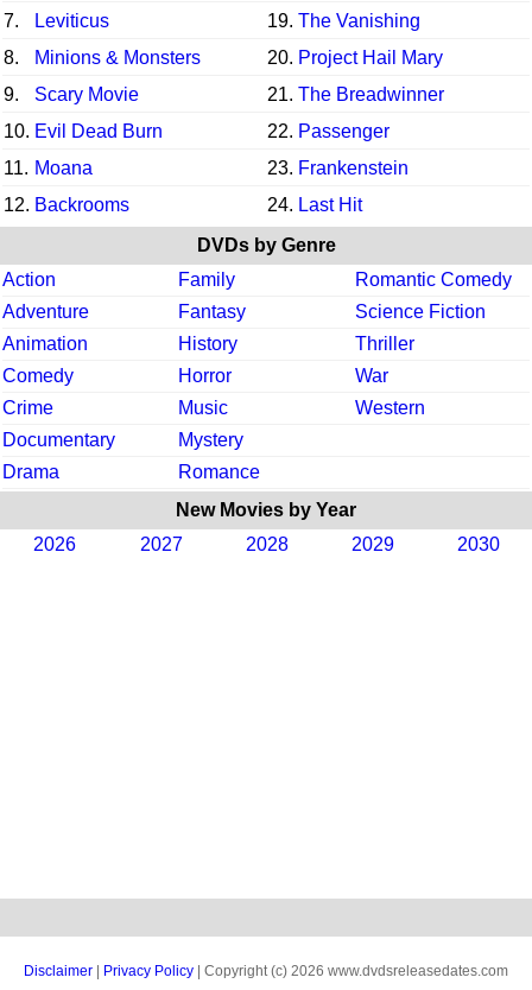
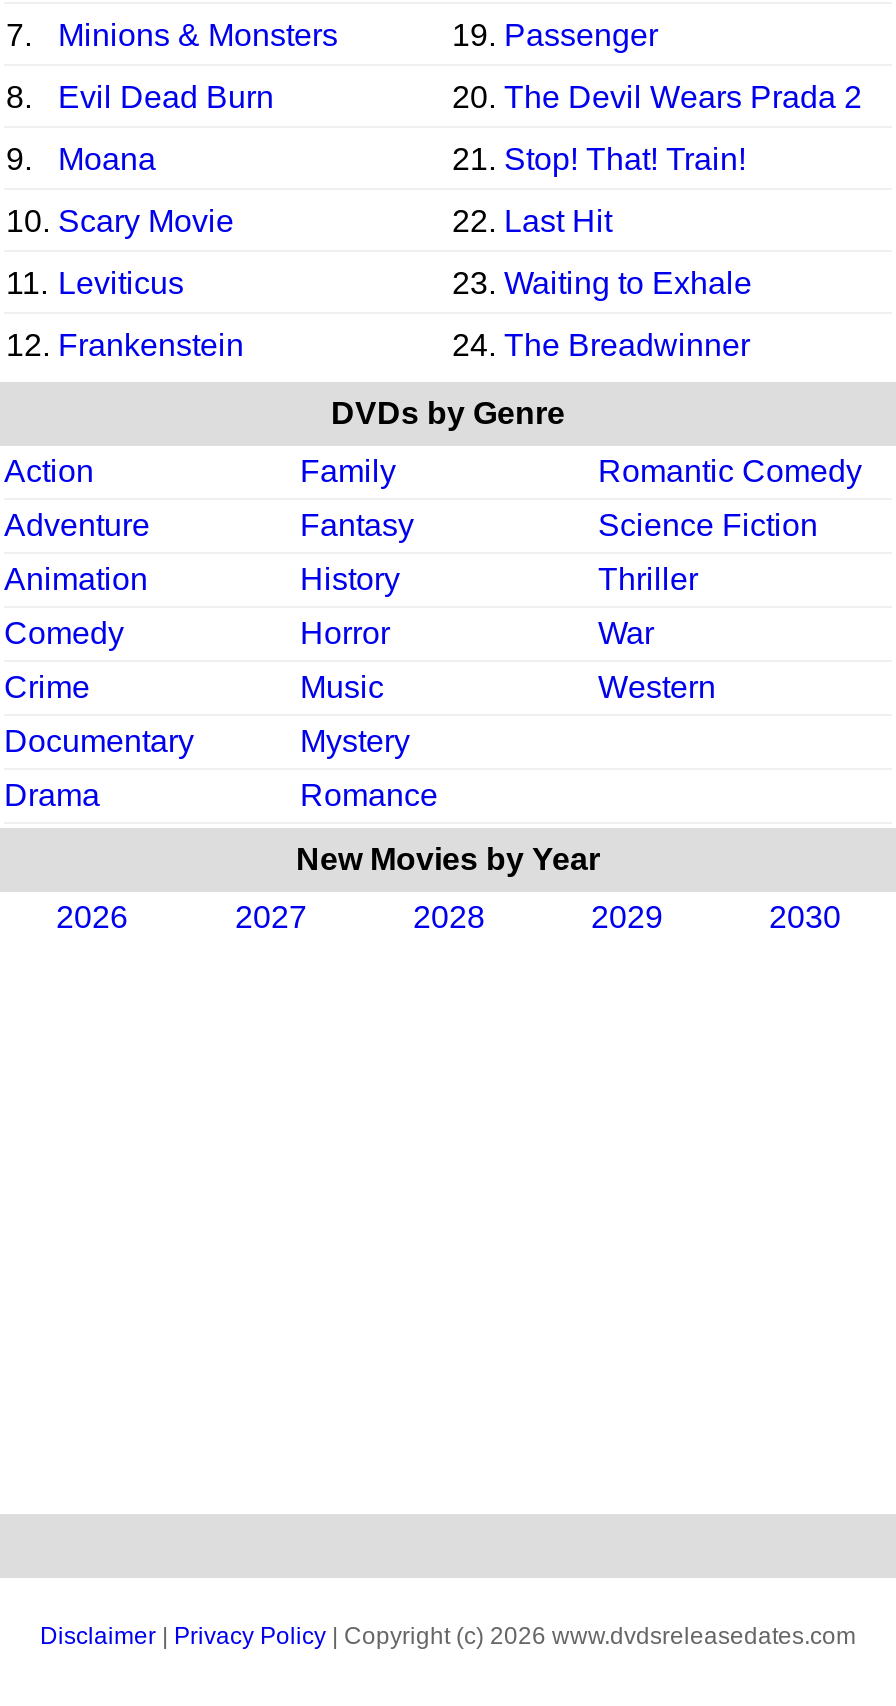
- Leviticus
- 19. The Vanishing
+ 19. Passenger

moved up: Minions & Monsters

- 20. Project Hail Mary
+ Evil Dead Burn
+ 20. The Devil Wears Prada 2

- Scary Movie
- 21. The Breadwinner
+ Moana
+ 21. Stop! That! Train!

- 10. Evil Dead Burn
- 22. Passenger
+ 10. Scary Movie
+ 22. Last Hit

- 11. Moana
- 23. Frankenstein
+ 11. Leviticus
+ 23. Waiting to Exhale

- 12. Backrooms
- 24. Last Hit
+ 12. Frankenstein
+ 24. The Breadwinner
